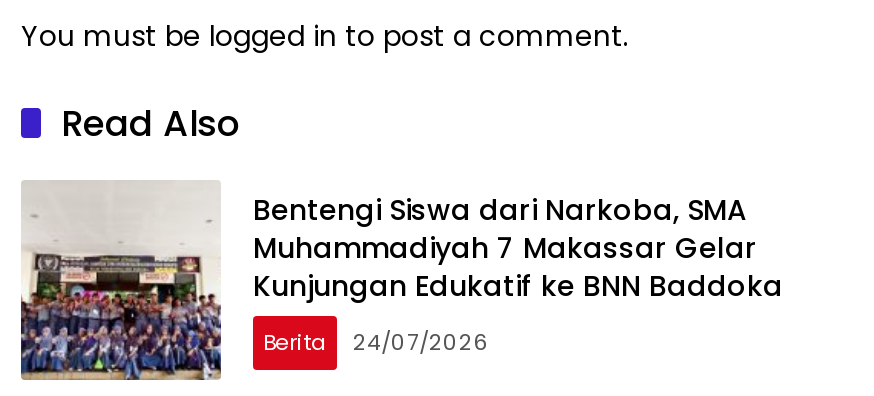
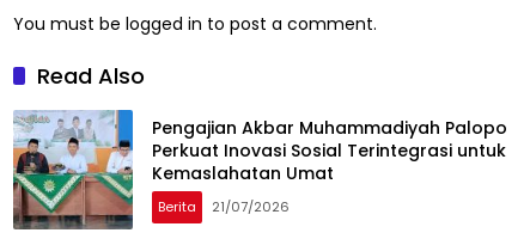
- [image]
- Bentengi Siswa dari Narkoba, SMA
- Muhammadiyah 7 Makassar Gelar
- Kunjungan Edukatif ke BNN Baddoka
+ [image]
+ Pengajian Akbar Muhammadiyah Palopo
+ Perkuat Inovasi Sosial Terintegrasi untuk
+ Kemaslahatan Umat

- Berita 24/07/2026
+ Berita 21/07/2026
